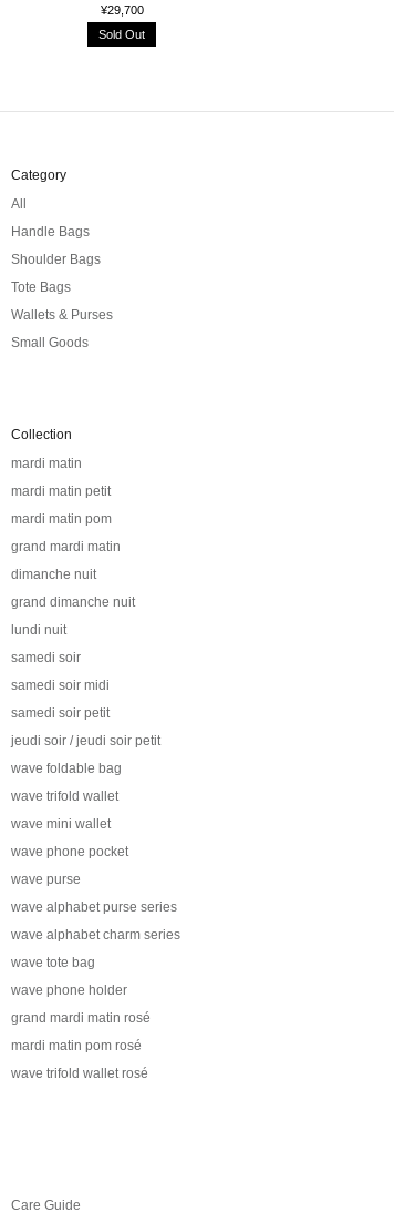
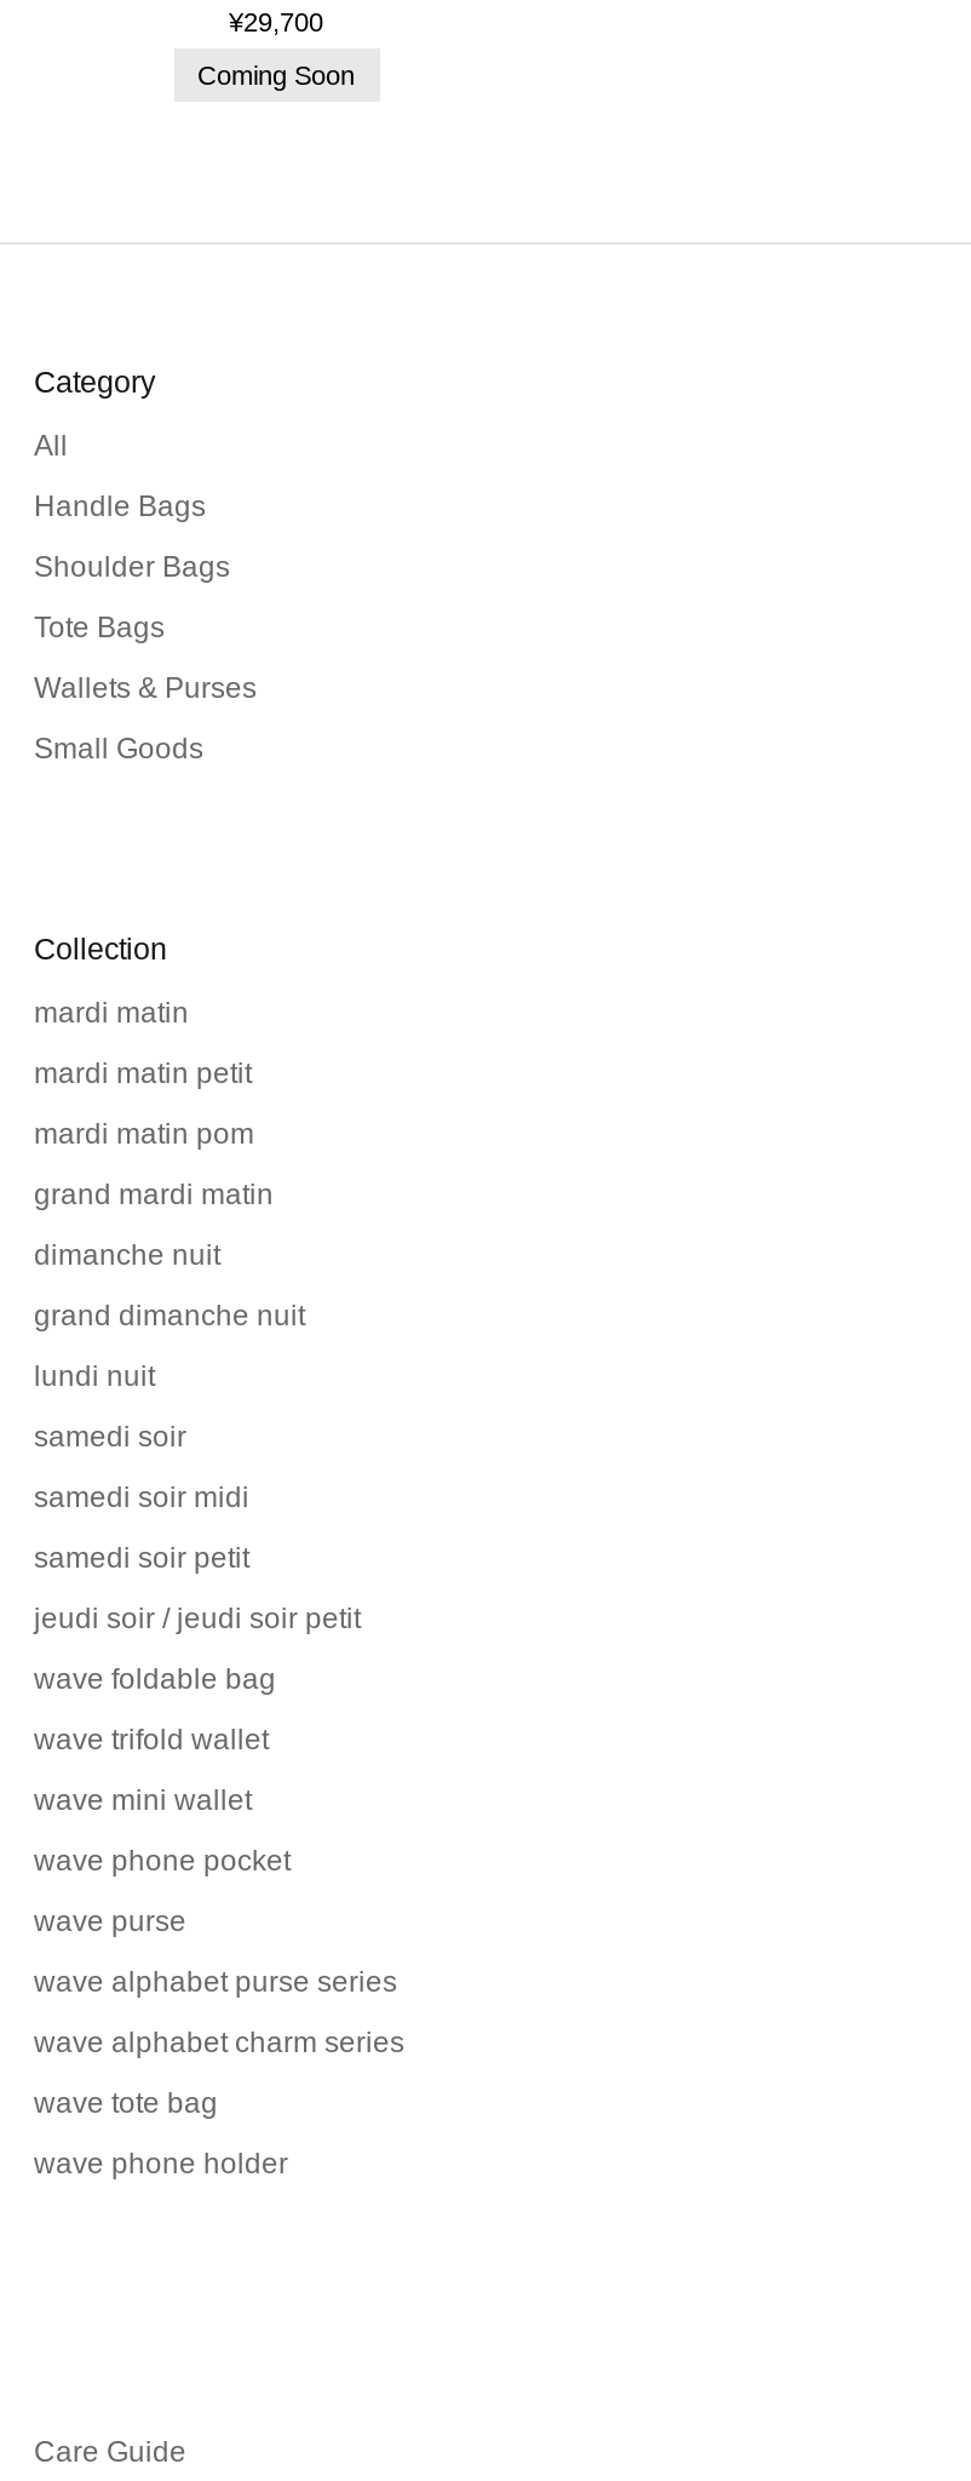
- Sold Out
+ Coming Soon

- grand mardi matin rosé
- mardi matin pom rosé
- wave trifold wallet rosé
